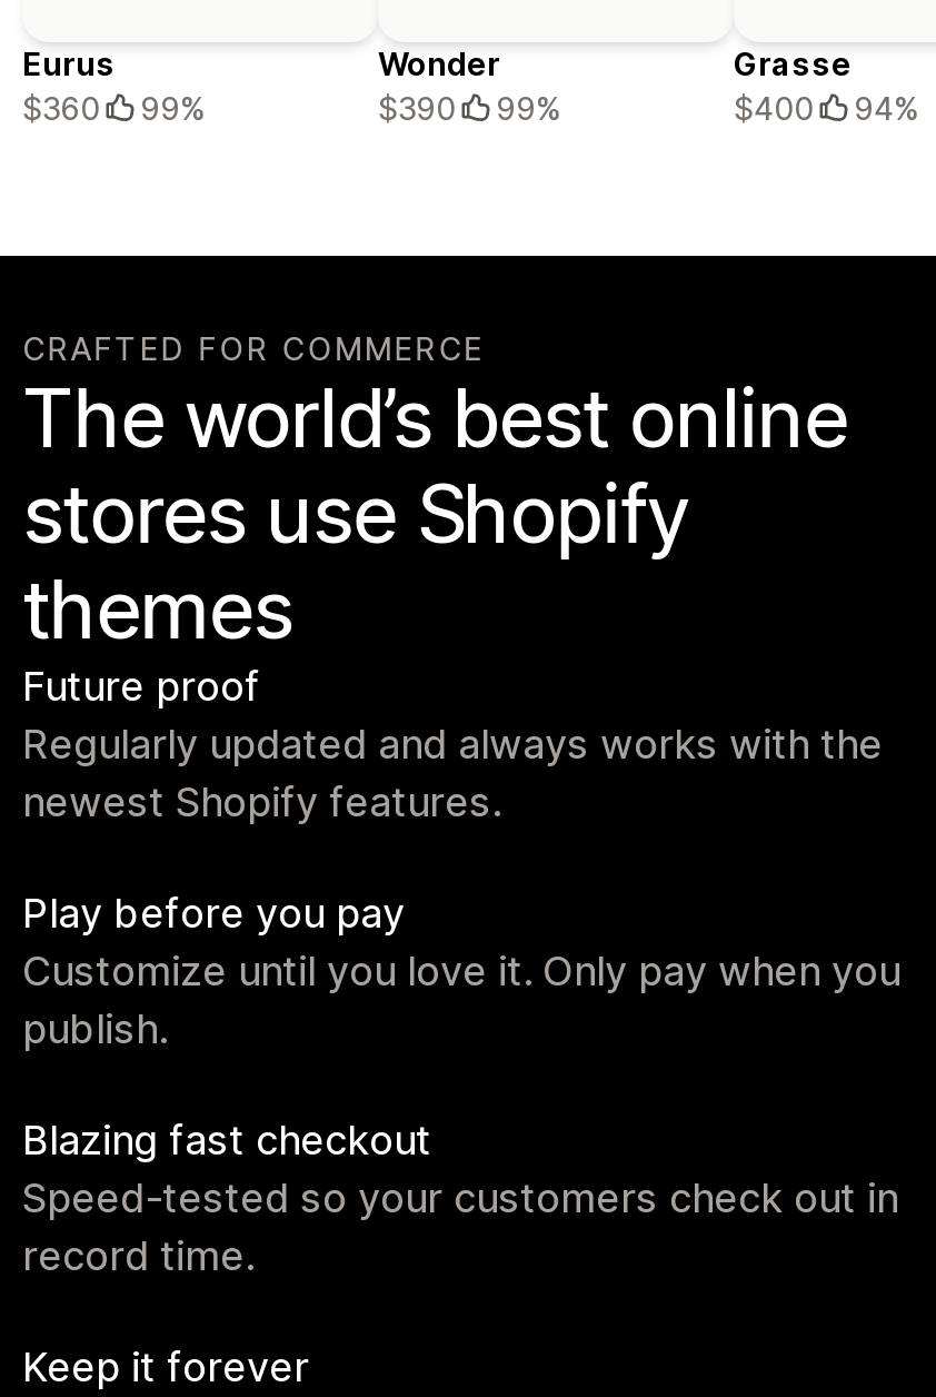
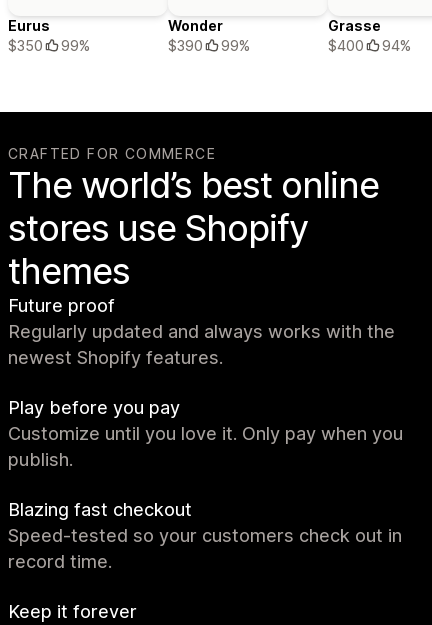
- $360 99%
+ $350 99%
